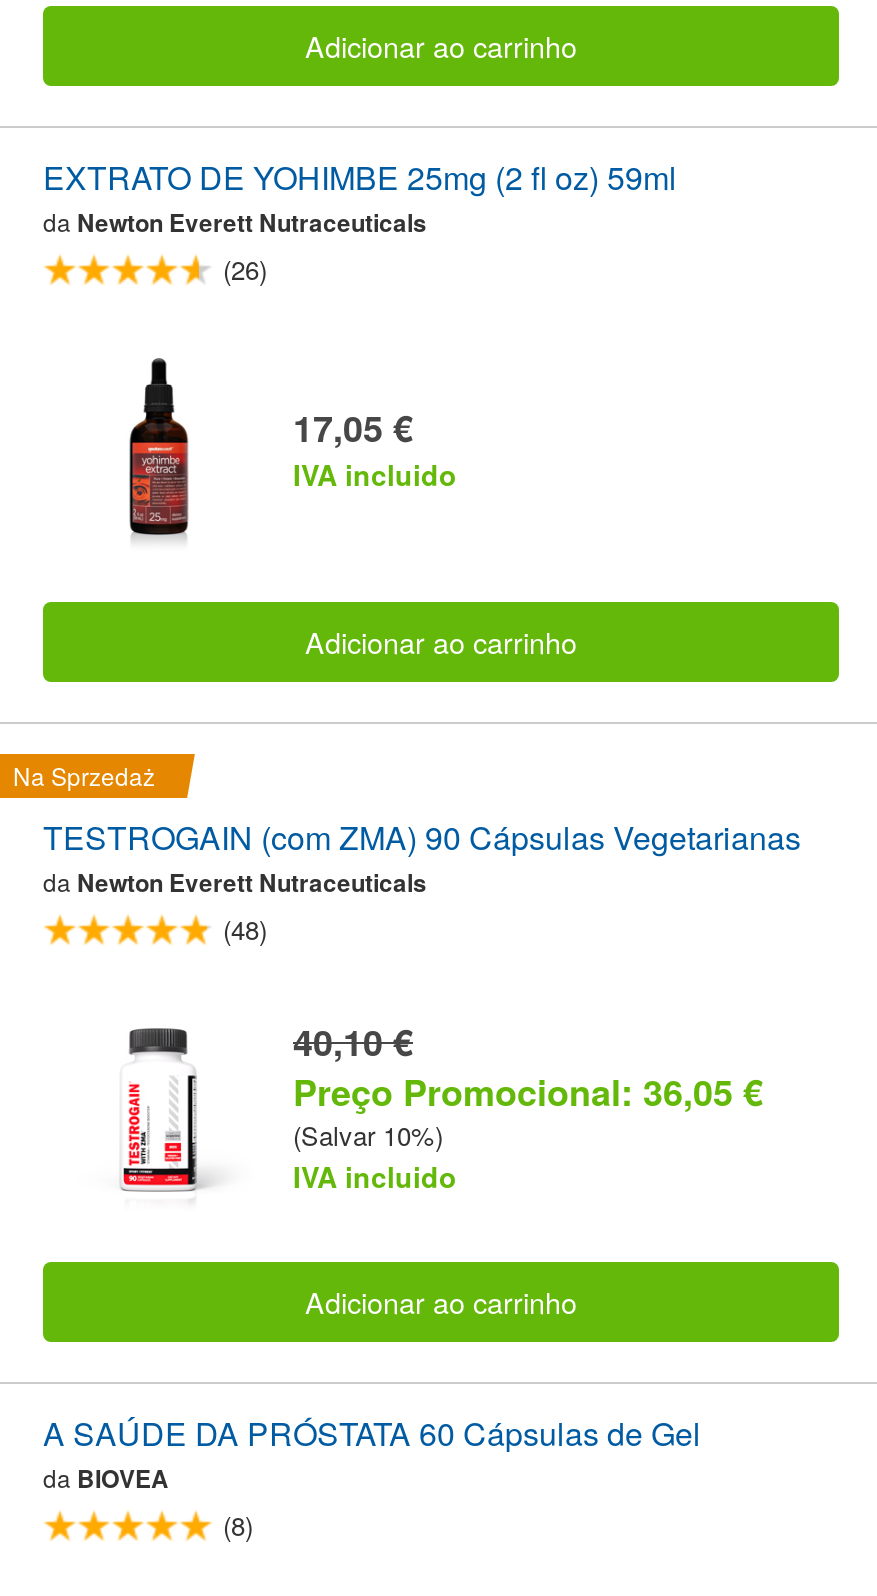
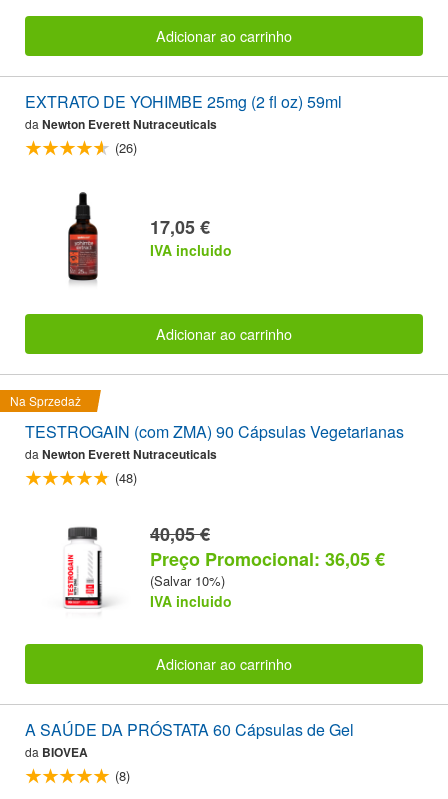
- 40,10 €
+ 40,05 €
